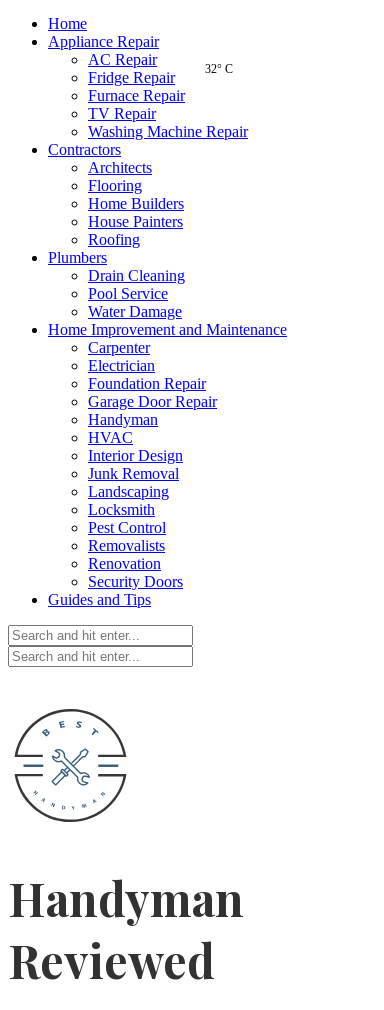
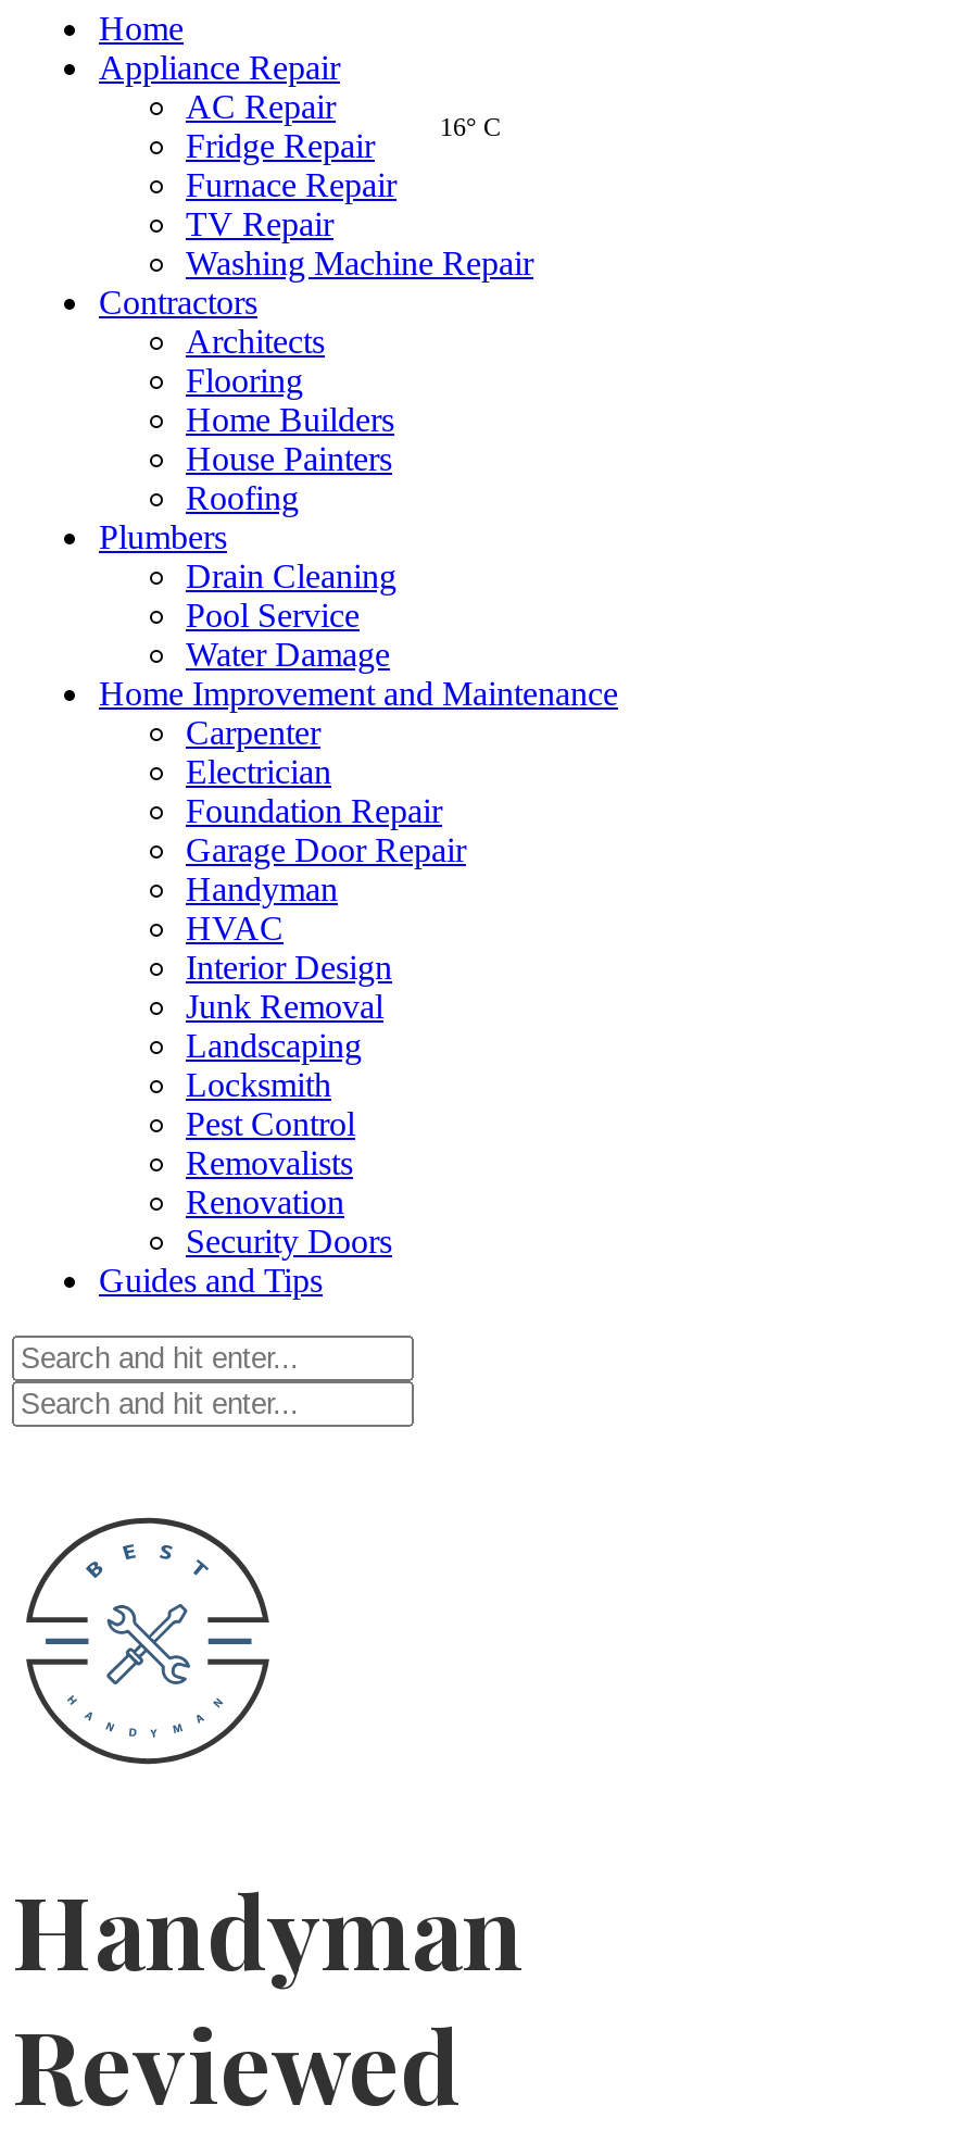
- 32° C
+ 16° C
